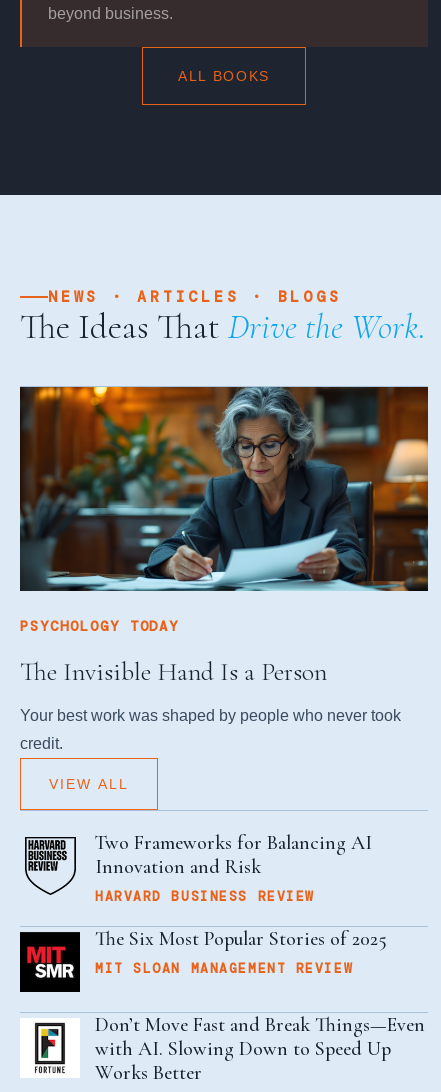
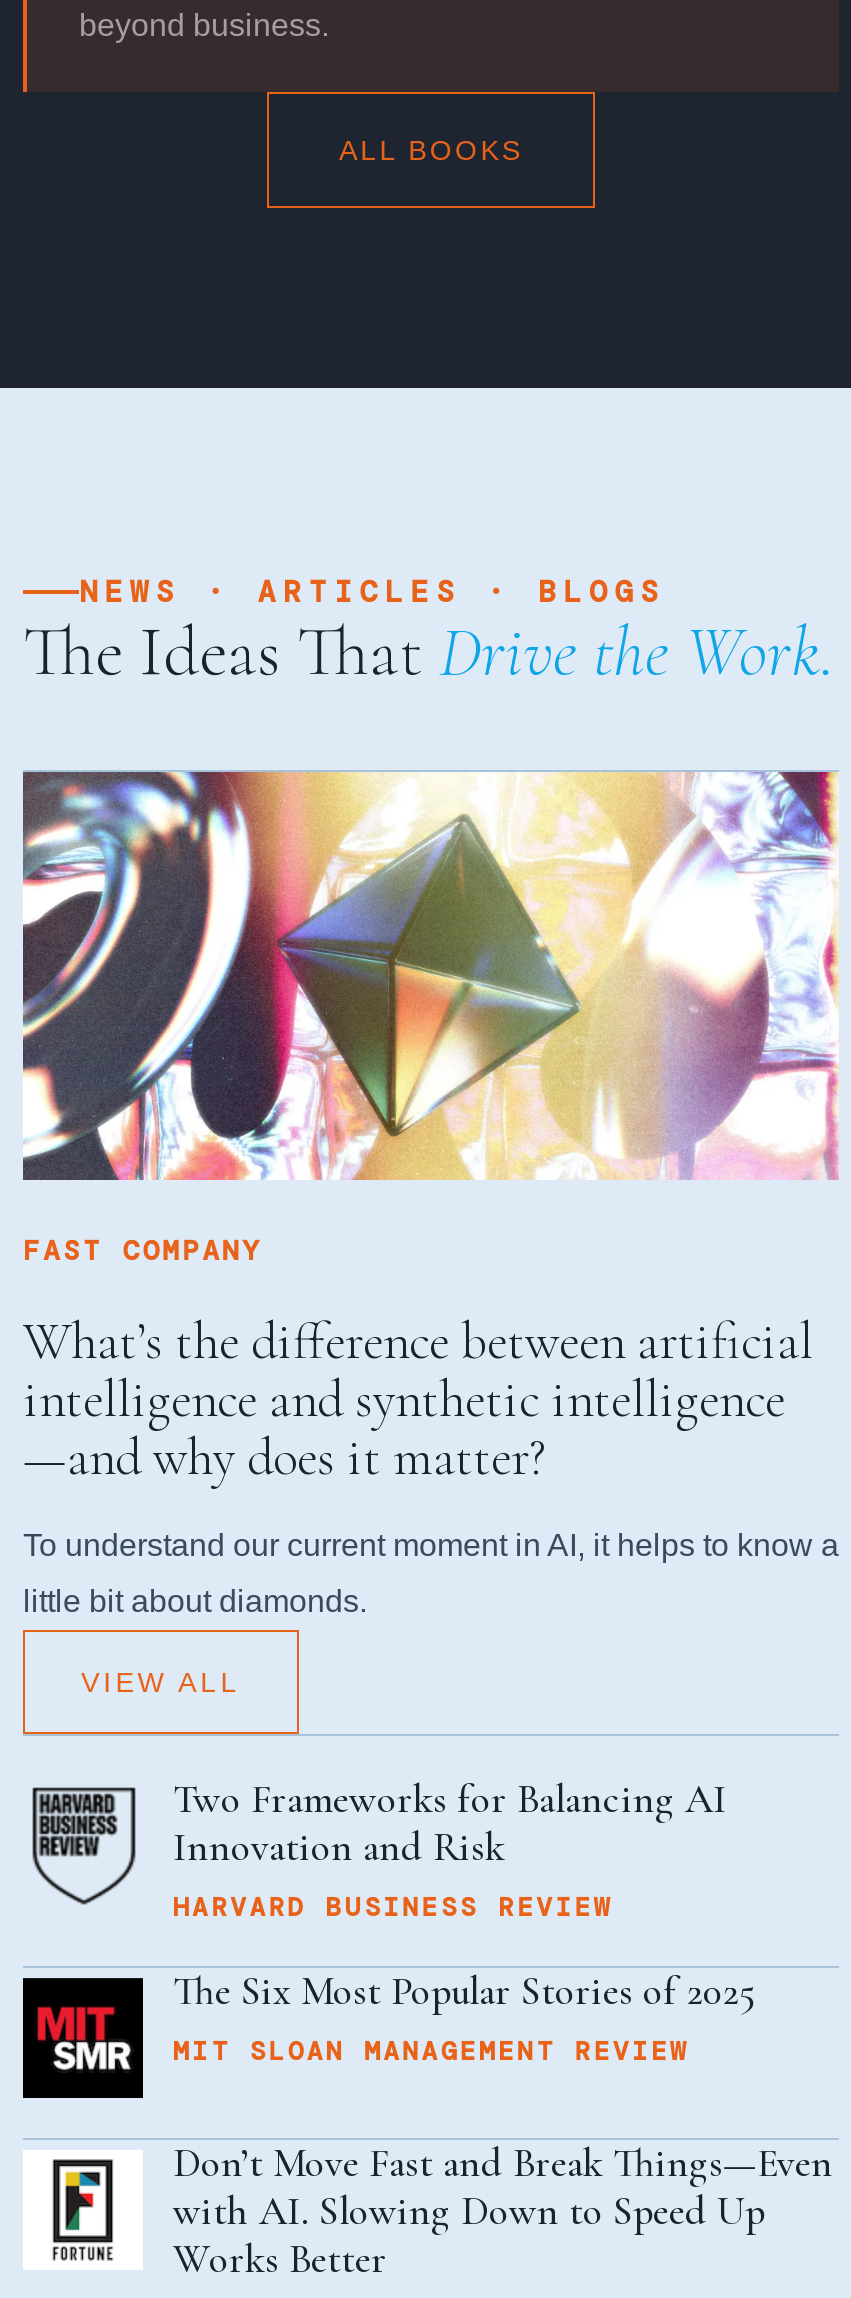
- [image]
- PSYCHOLOGY TODAY
+ [image]
+ FAST COMPANY

- The Invisible Hand Is a Person
+ What’s the difference between artificial
+ intelligence and synthetic intelligence
+ —and why does it matter?

- Your best work was shaped by people who never took
+ To understand our current moment in AI, it helps to know a

- credit.
+ little bit about diamonds.
